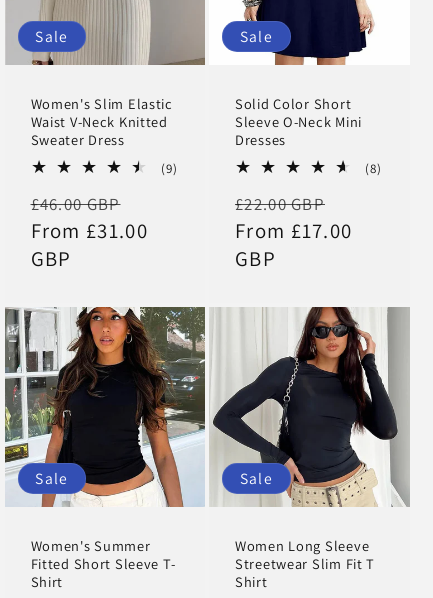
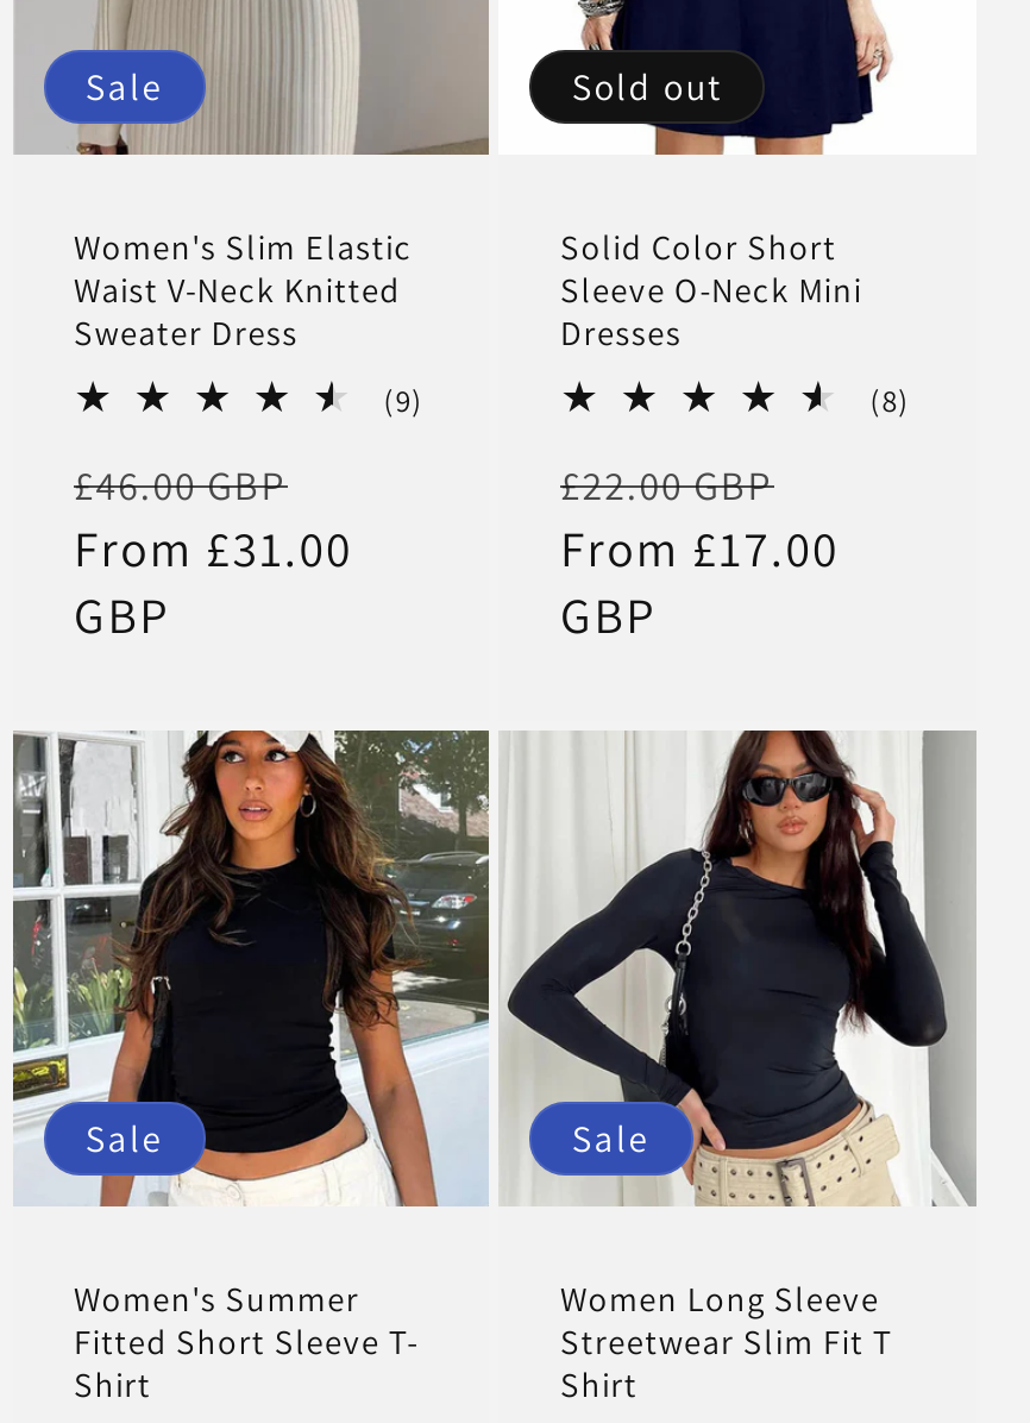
- Sale
+ Sold out
